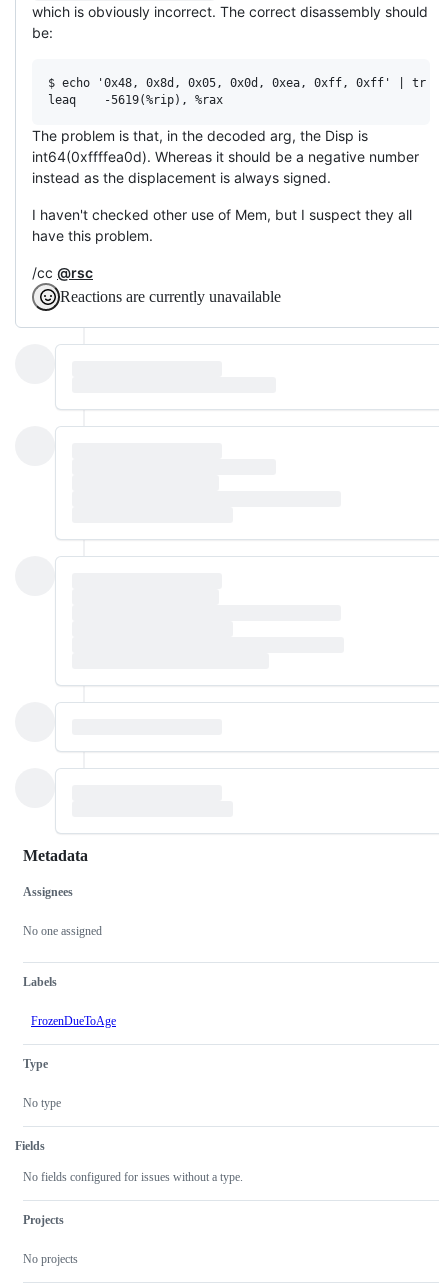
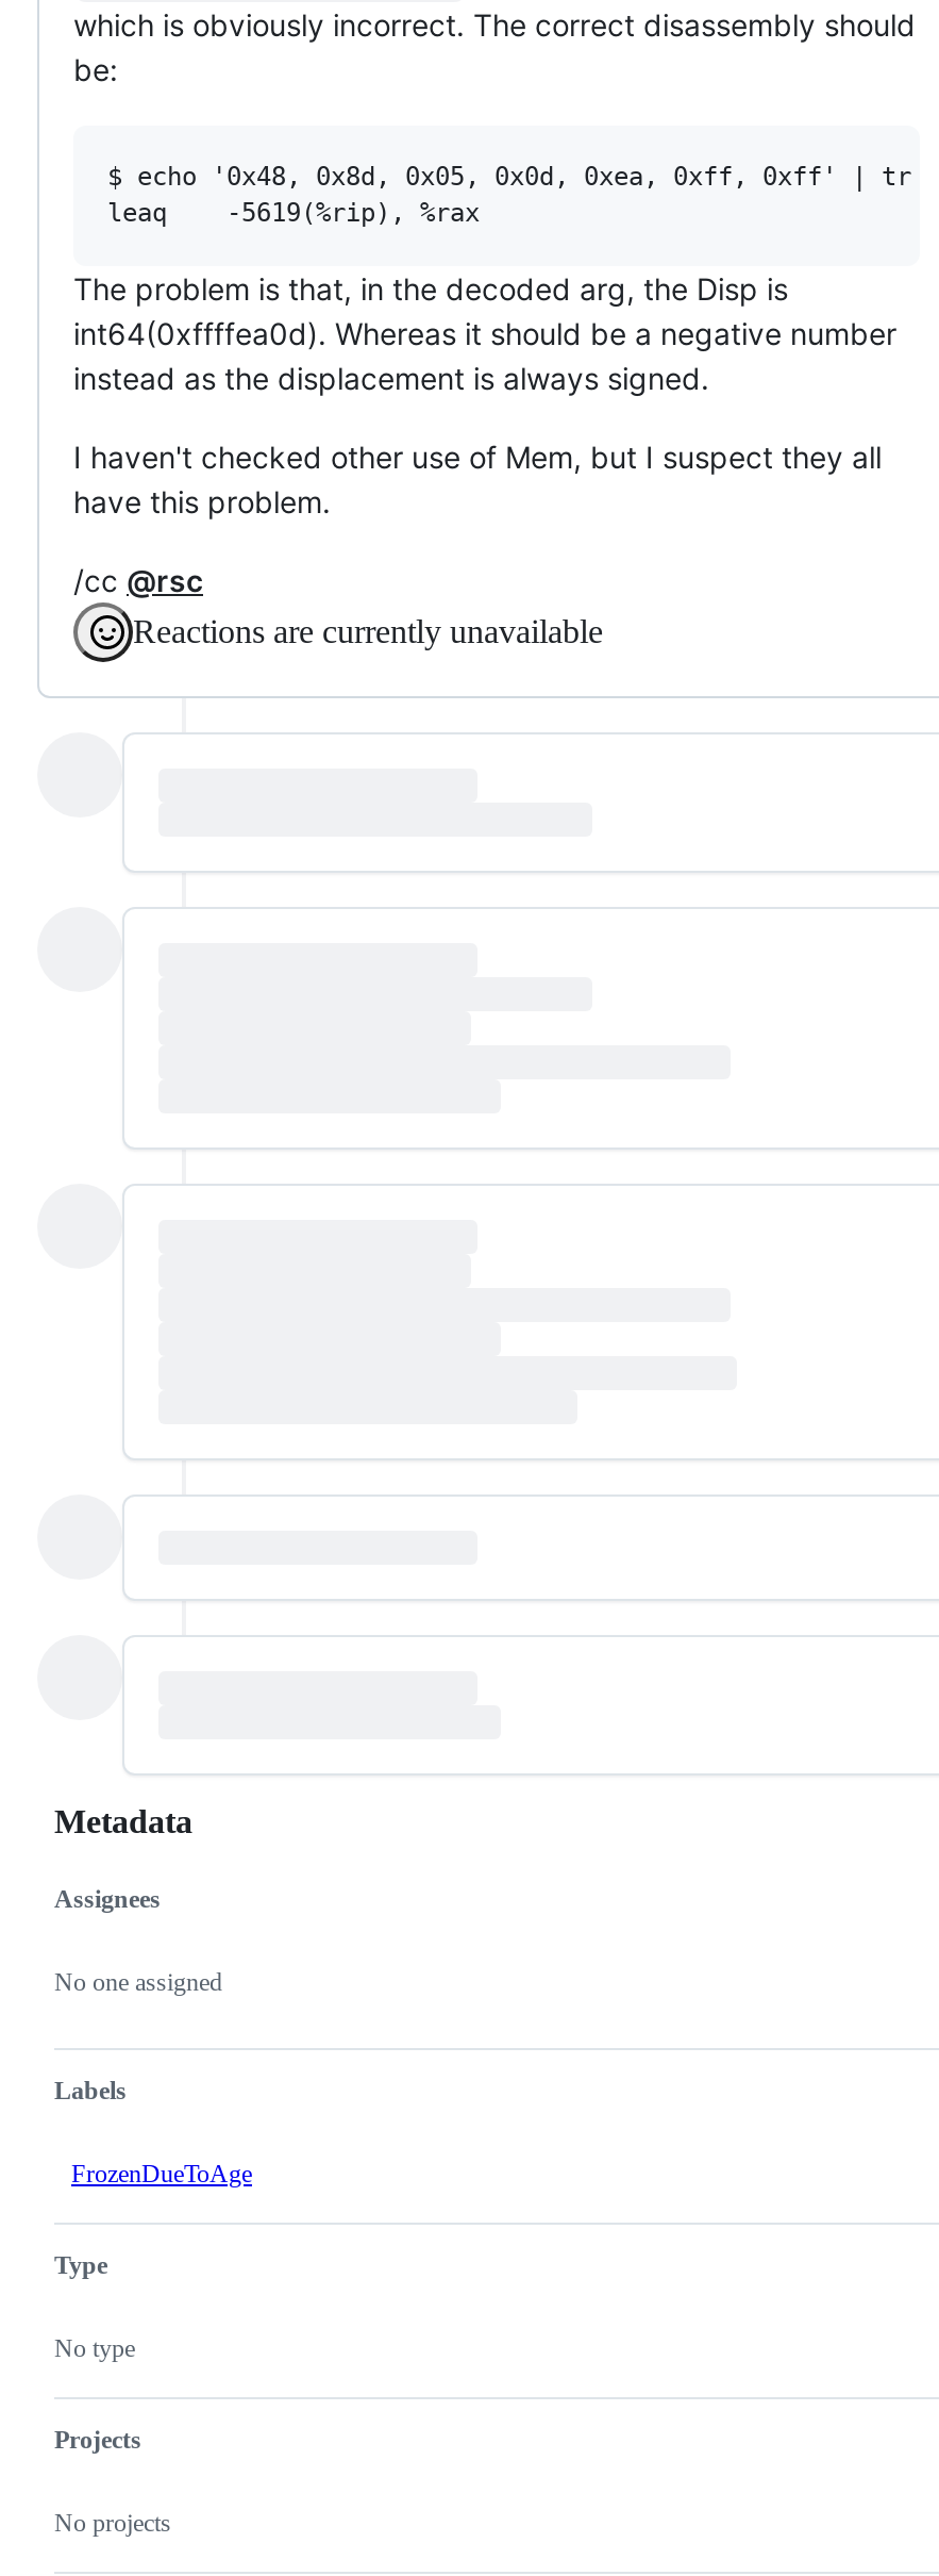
- Fields
- No fields configured for issues without a type.
